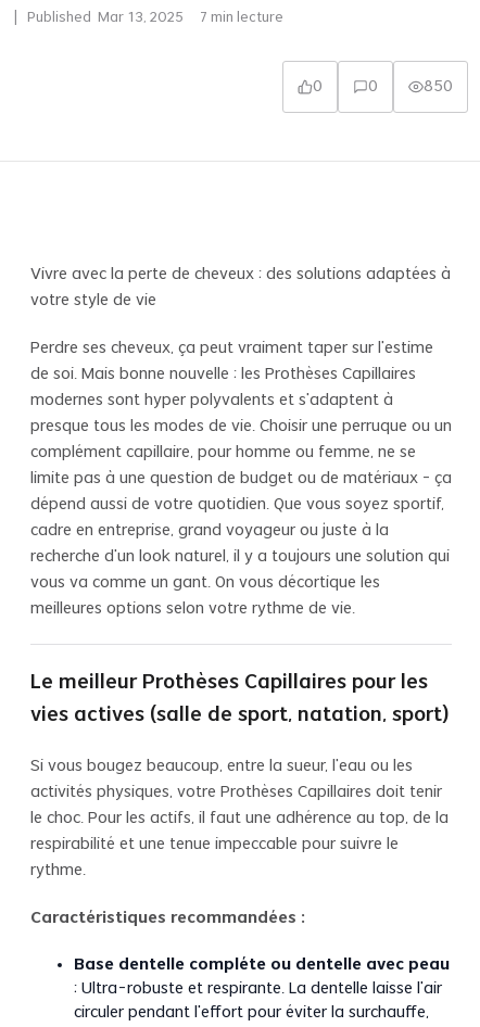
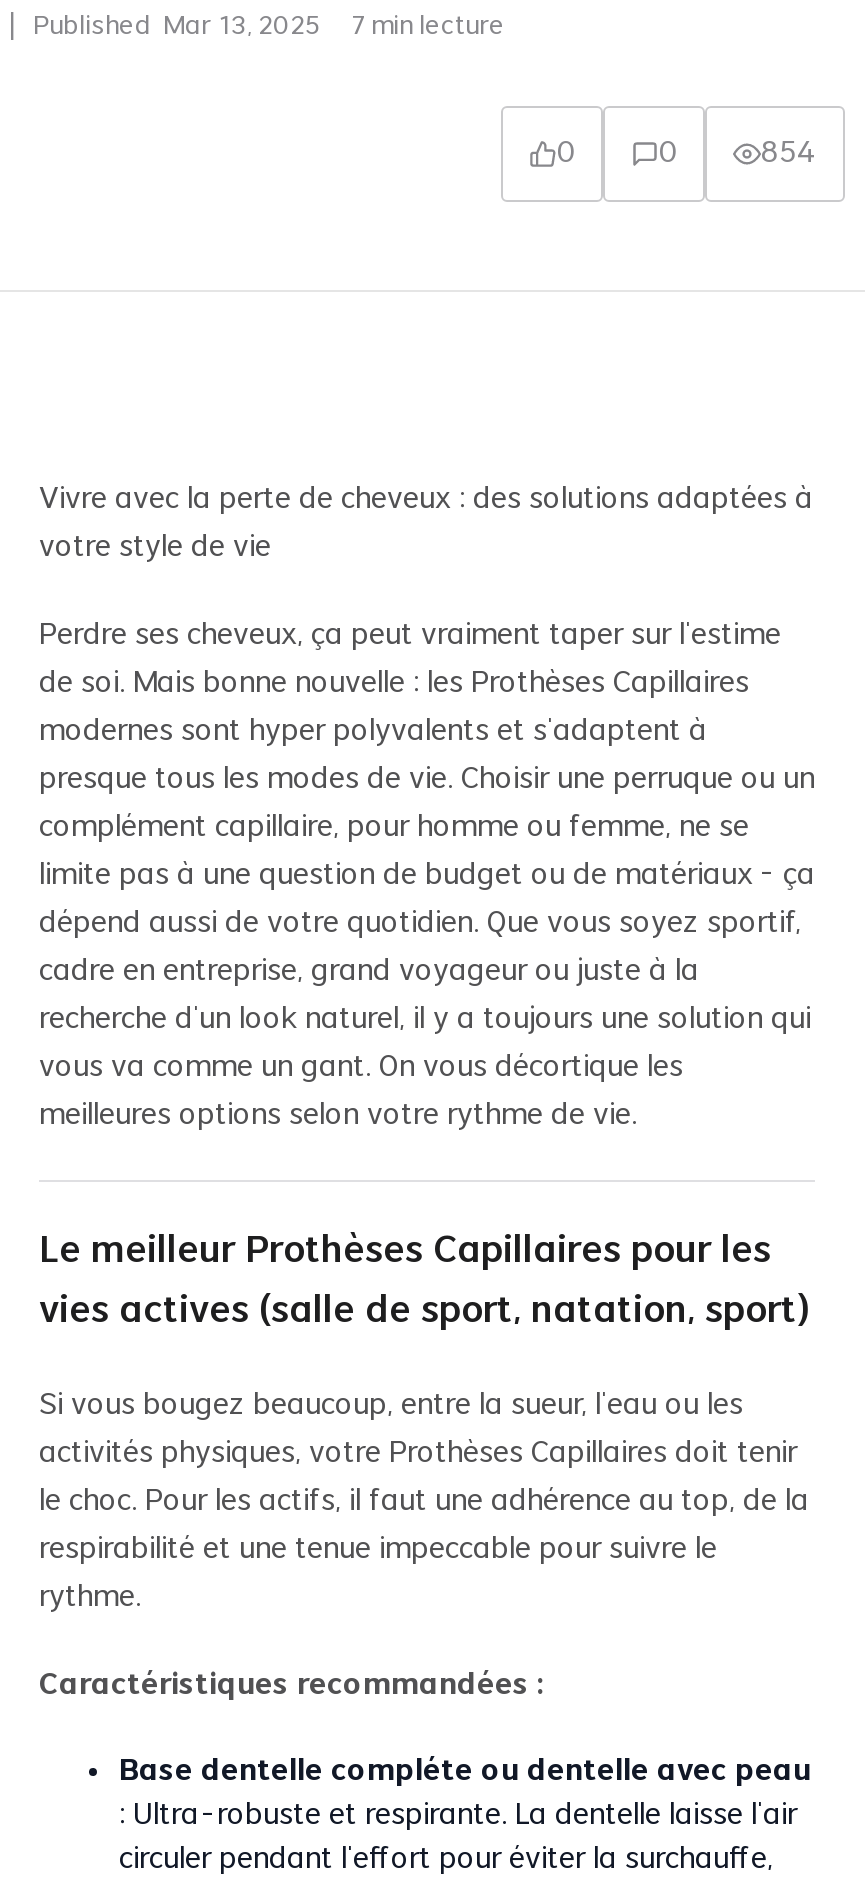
- 850
+ 854
